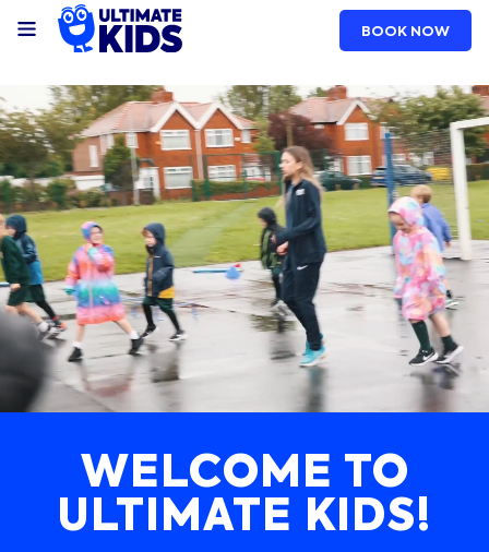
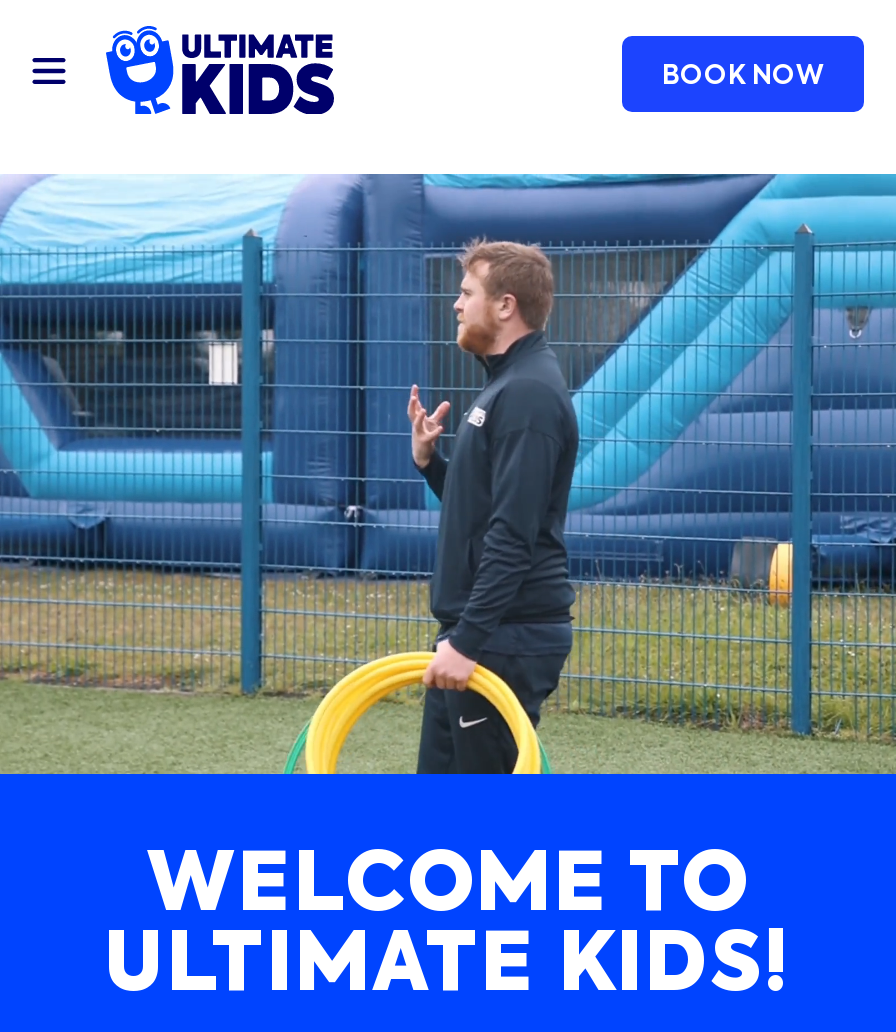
- [image]
+ [image]
